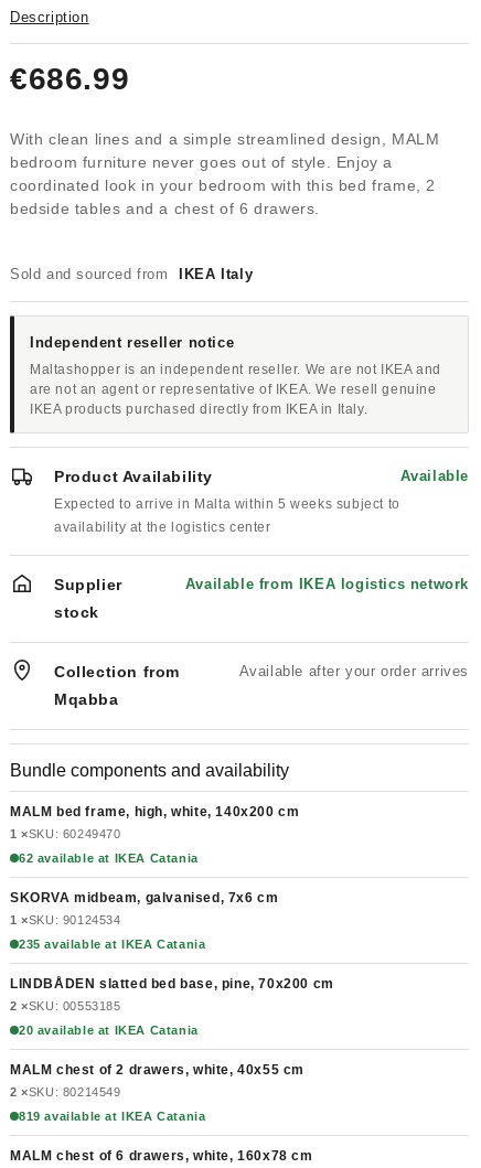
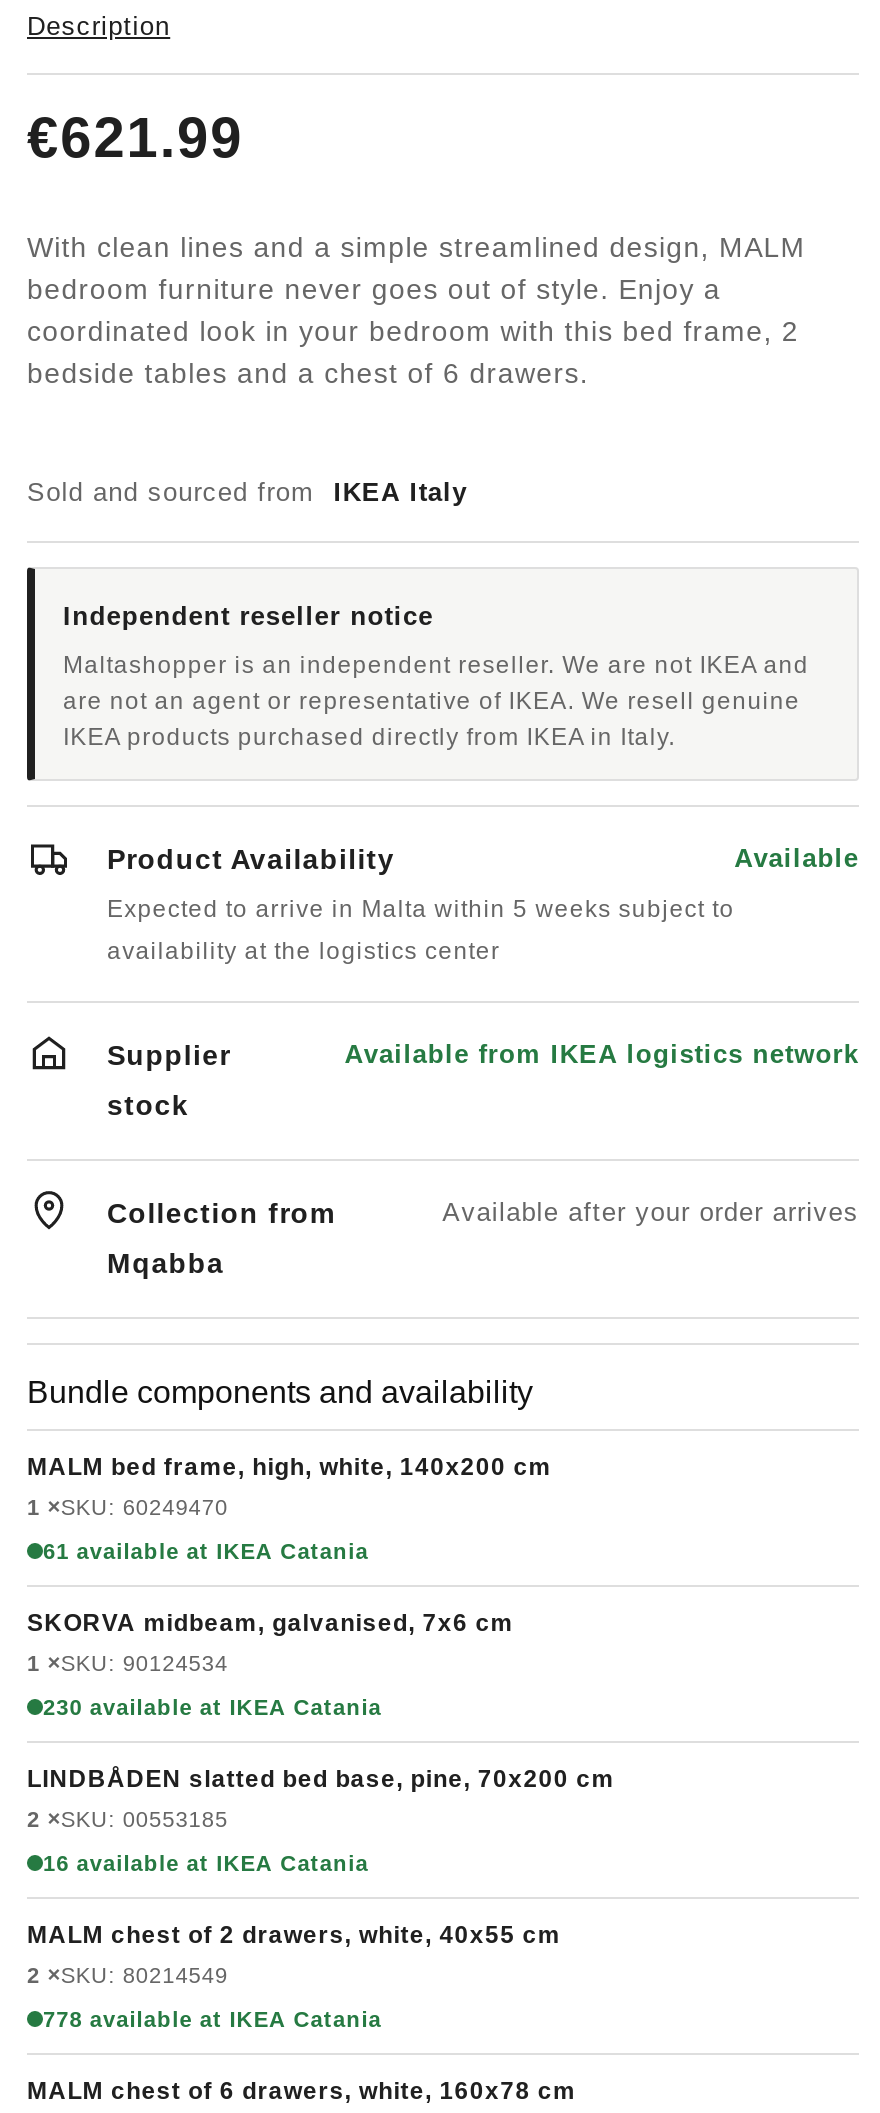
- €686.99
+ €621.99

- 62 available at IKEA Catania
+ 61 available at IKEA Catania

- 235 available at IKEA Catania
+ 230 available at IKEA Catania

- 20 available at IKEA Catania
+ 16 available at IKEA Catania

- 819 available at IKEA Catania
+ 778 available at IKEA Catania
